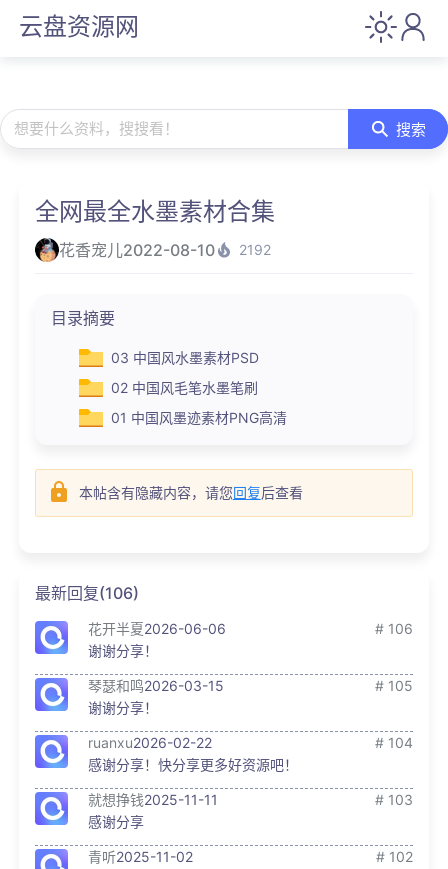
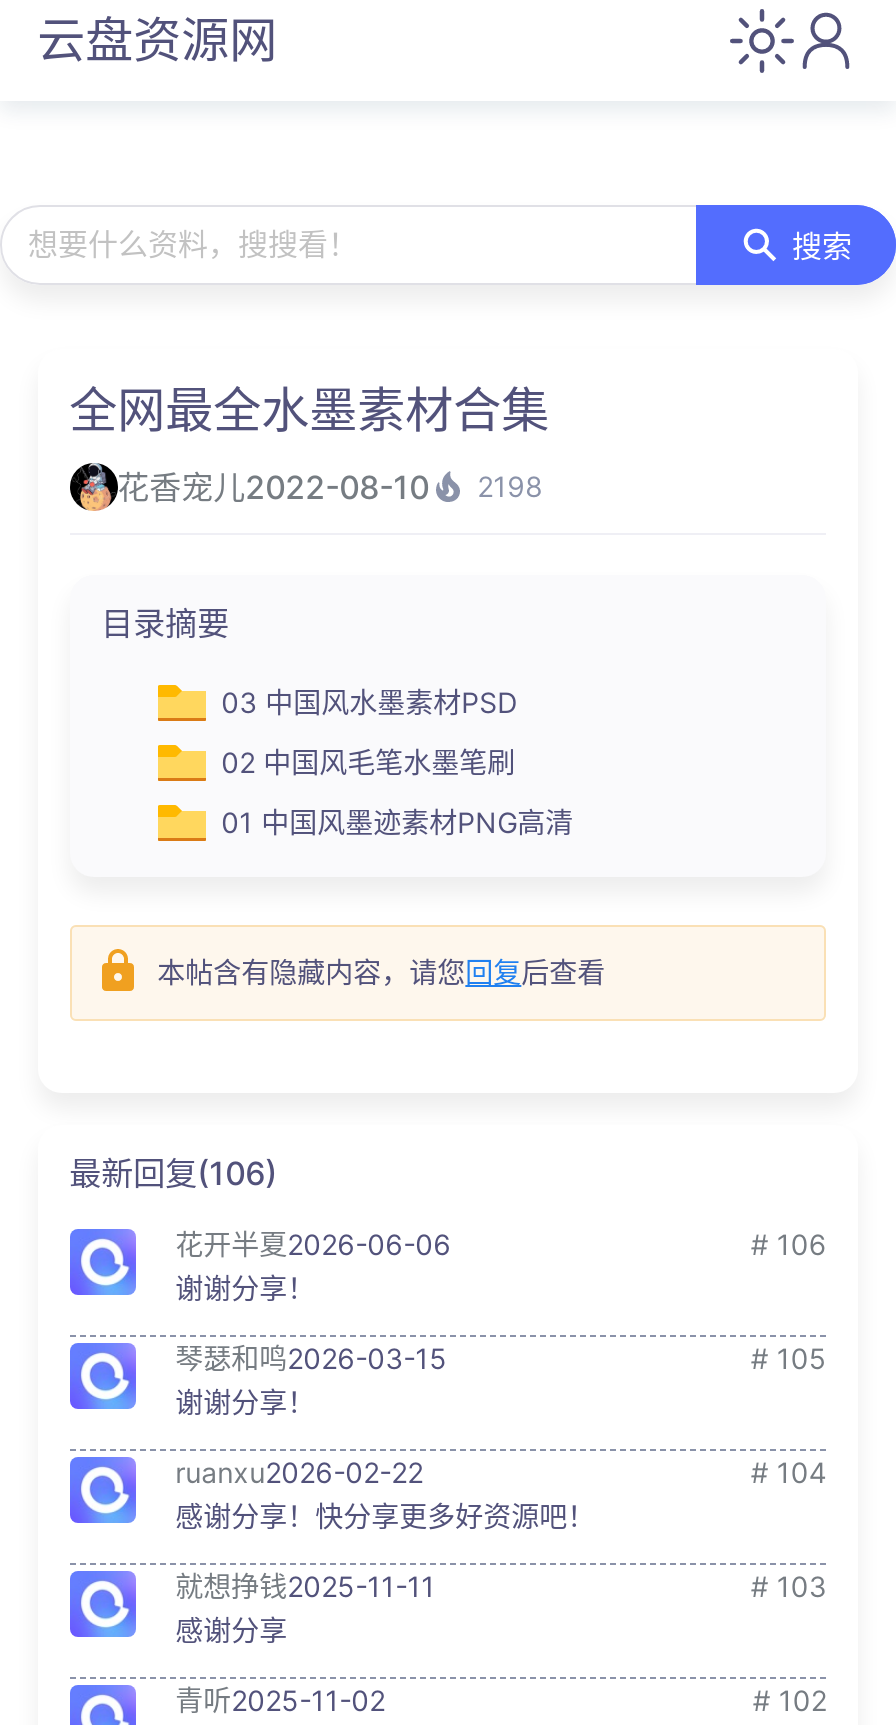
- 花香宠儿2022-08-10 2192
+ 花香宠儿2022-08-10 2198
